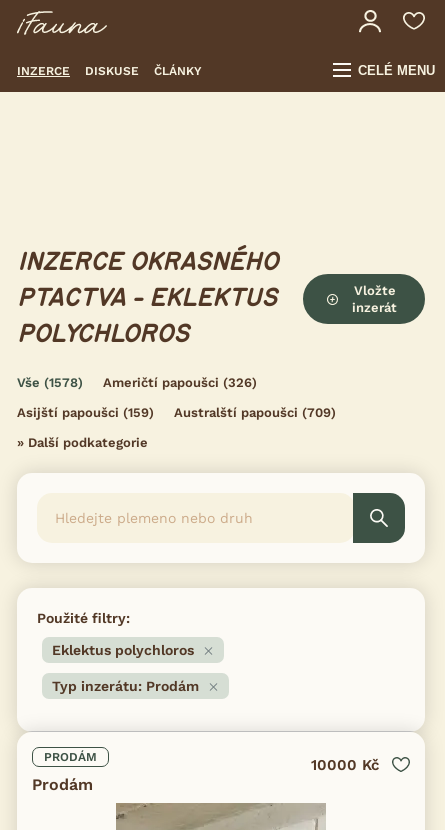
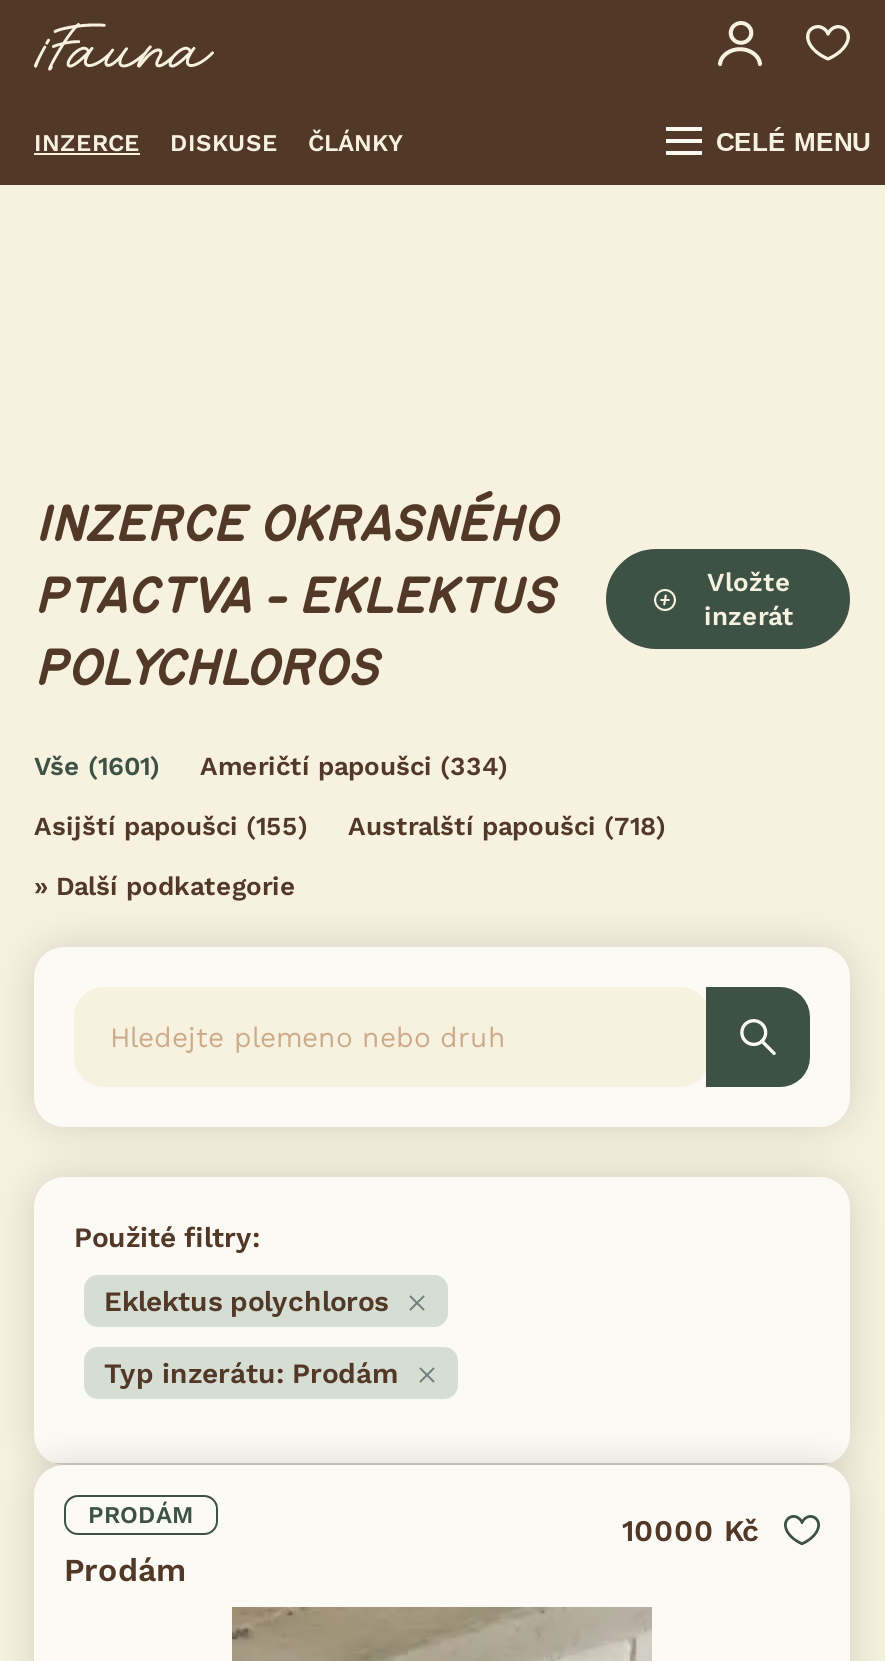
- Vše (1578)
+ Vše (1601)

- Američtí papoušci (326)
+ Američtí papoušci (334)

- Asijští papoušci (159)
+ Asijští papoušci (155)

- Australští papoušci (709)
+ Australští papoušci (718)
